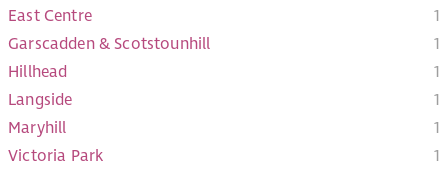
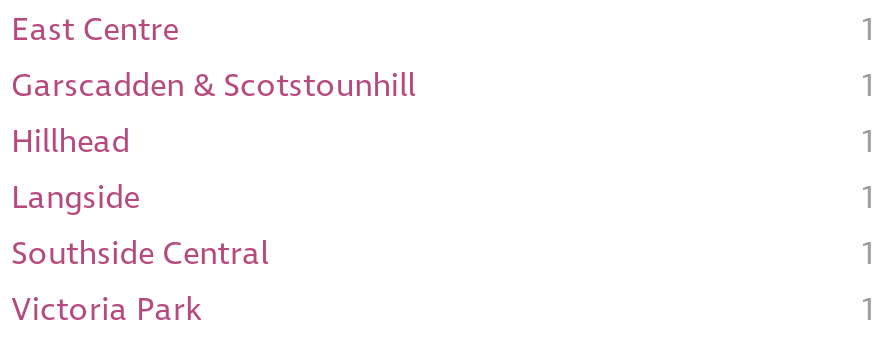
- Maryhill
+ Southside Central
